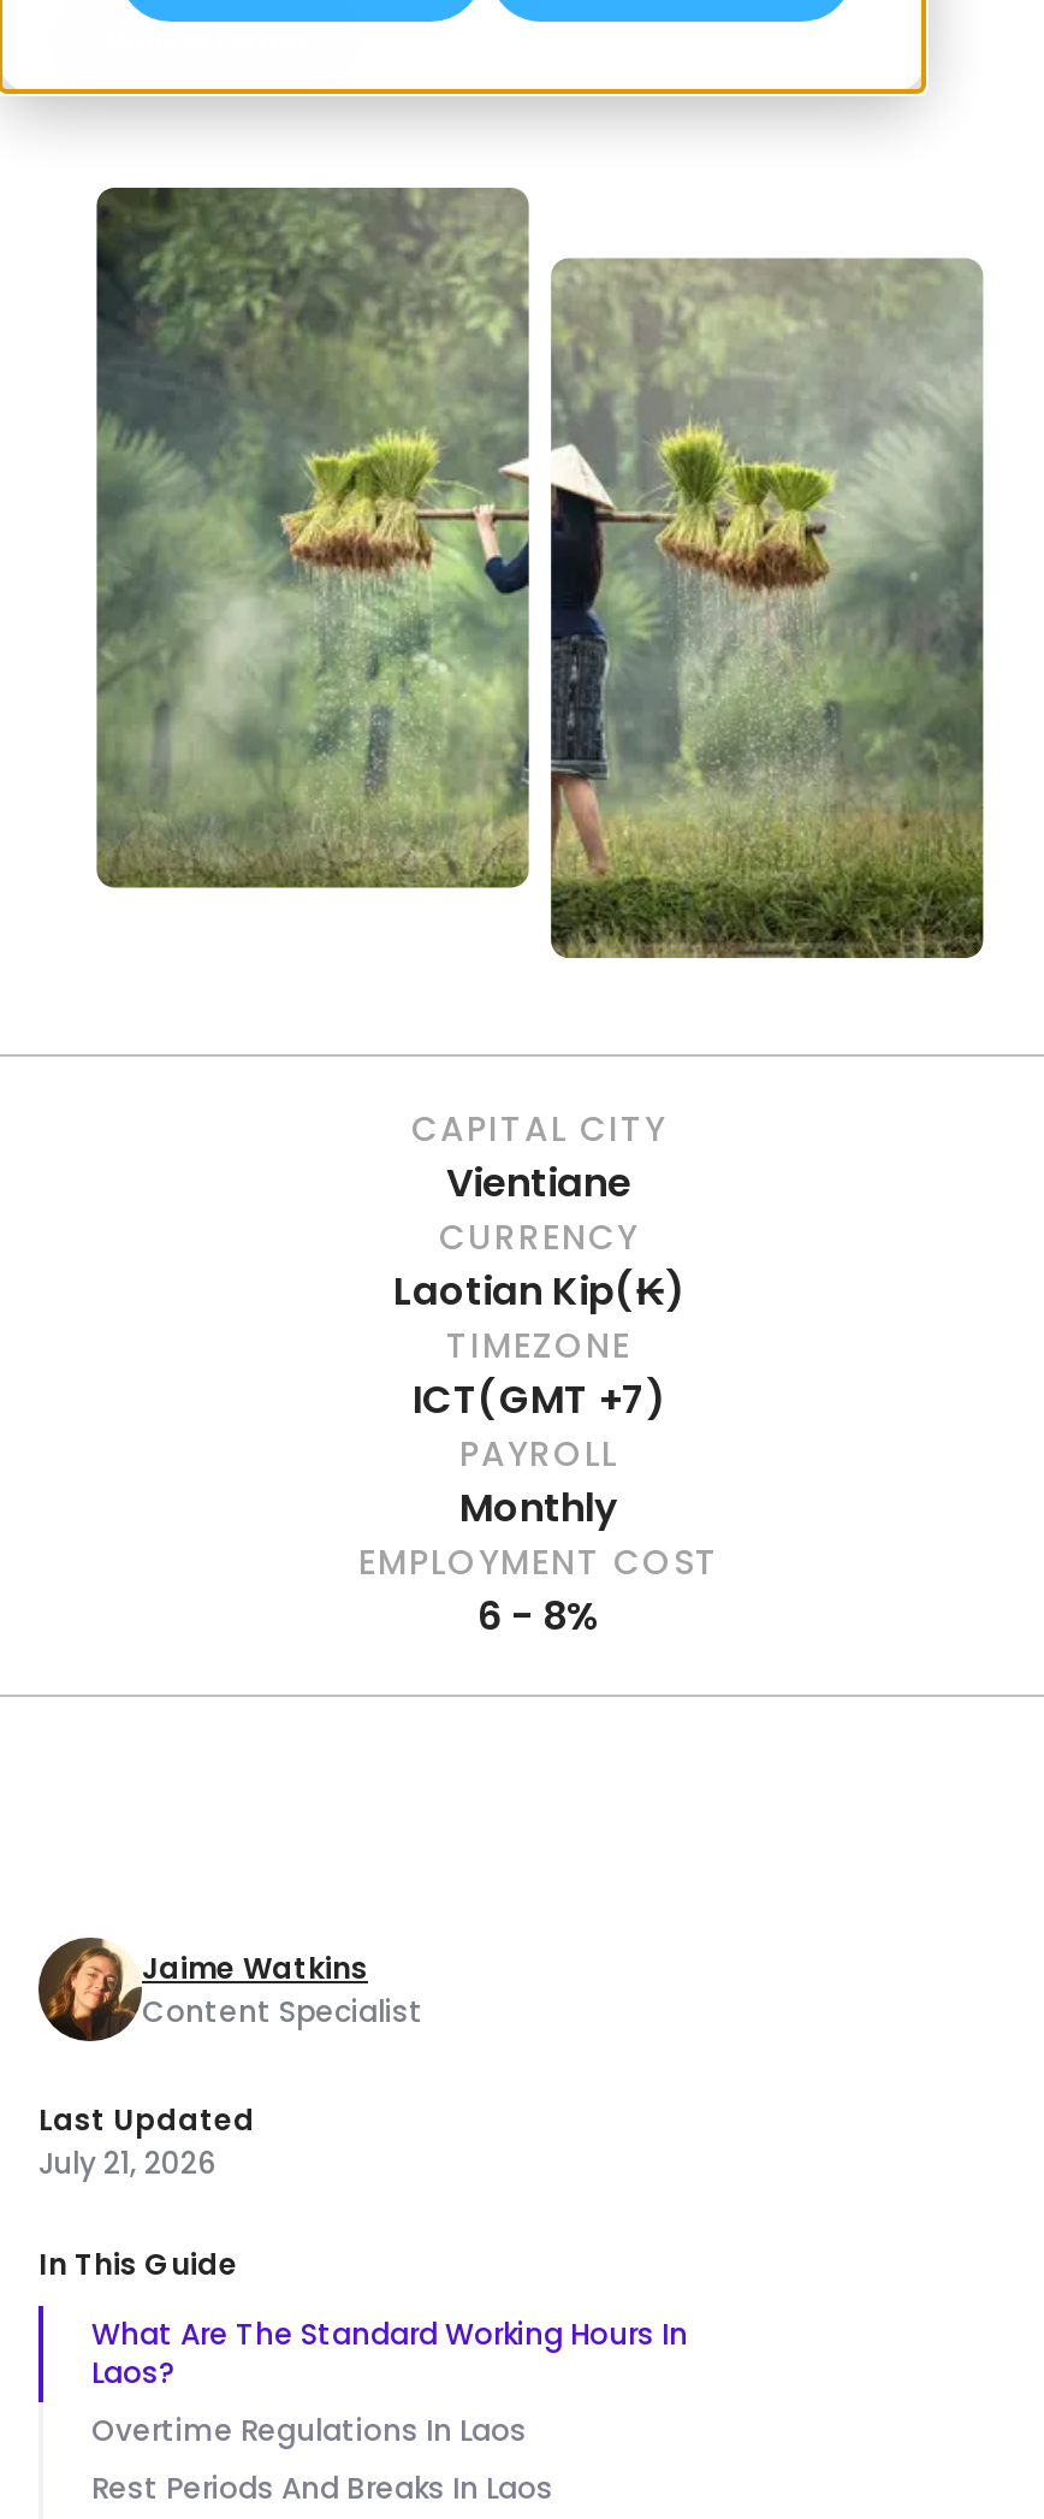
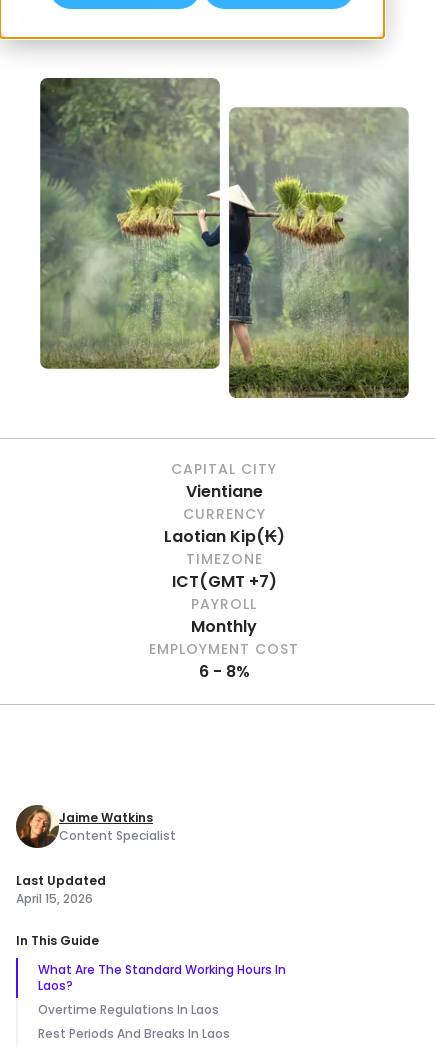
- July 21, 2026
+ April 15, 2026
